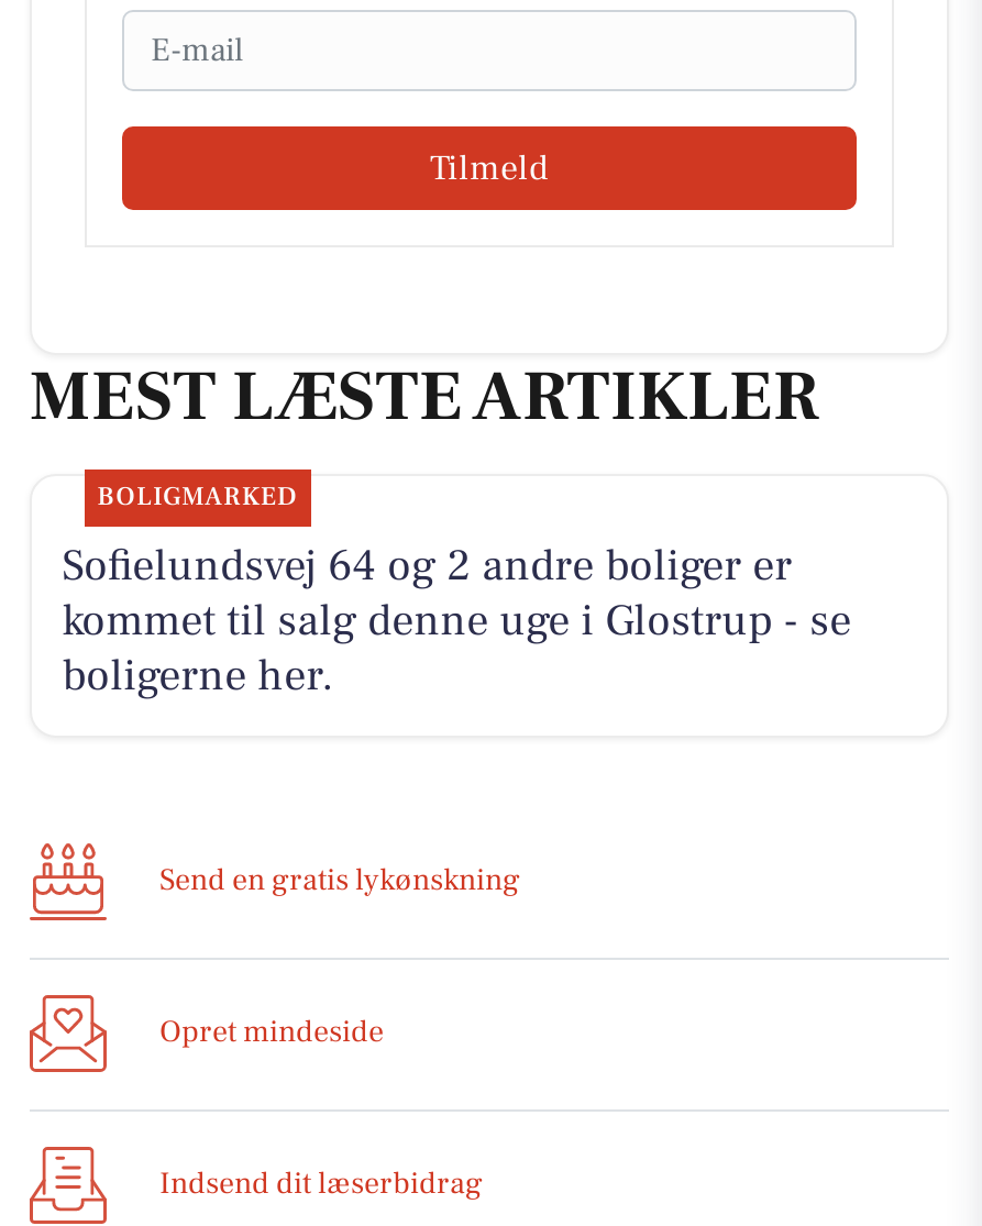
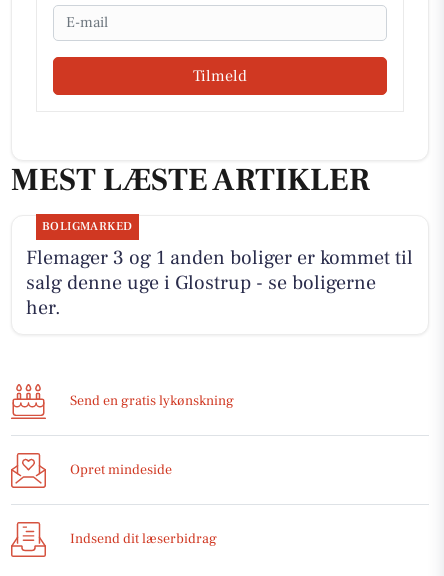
- Sofielundsvej 64 og 2 andre boliger er
- kommet til salg denne uge i Glostrup - se
- boligerne her.
+ Flemager 3 og 1 anden boliger er kommet til
+ salg denne uge i Glostrup - se boligerne
+ her.
